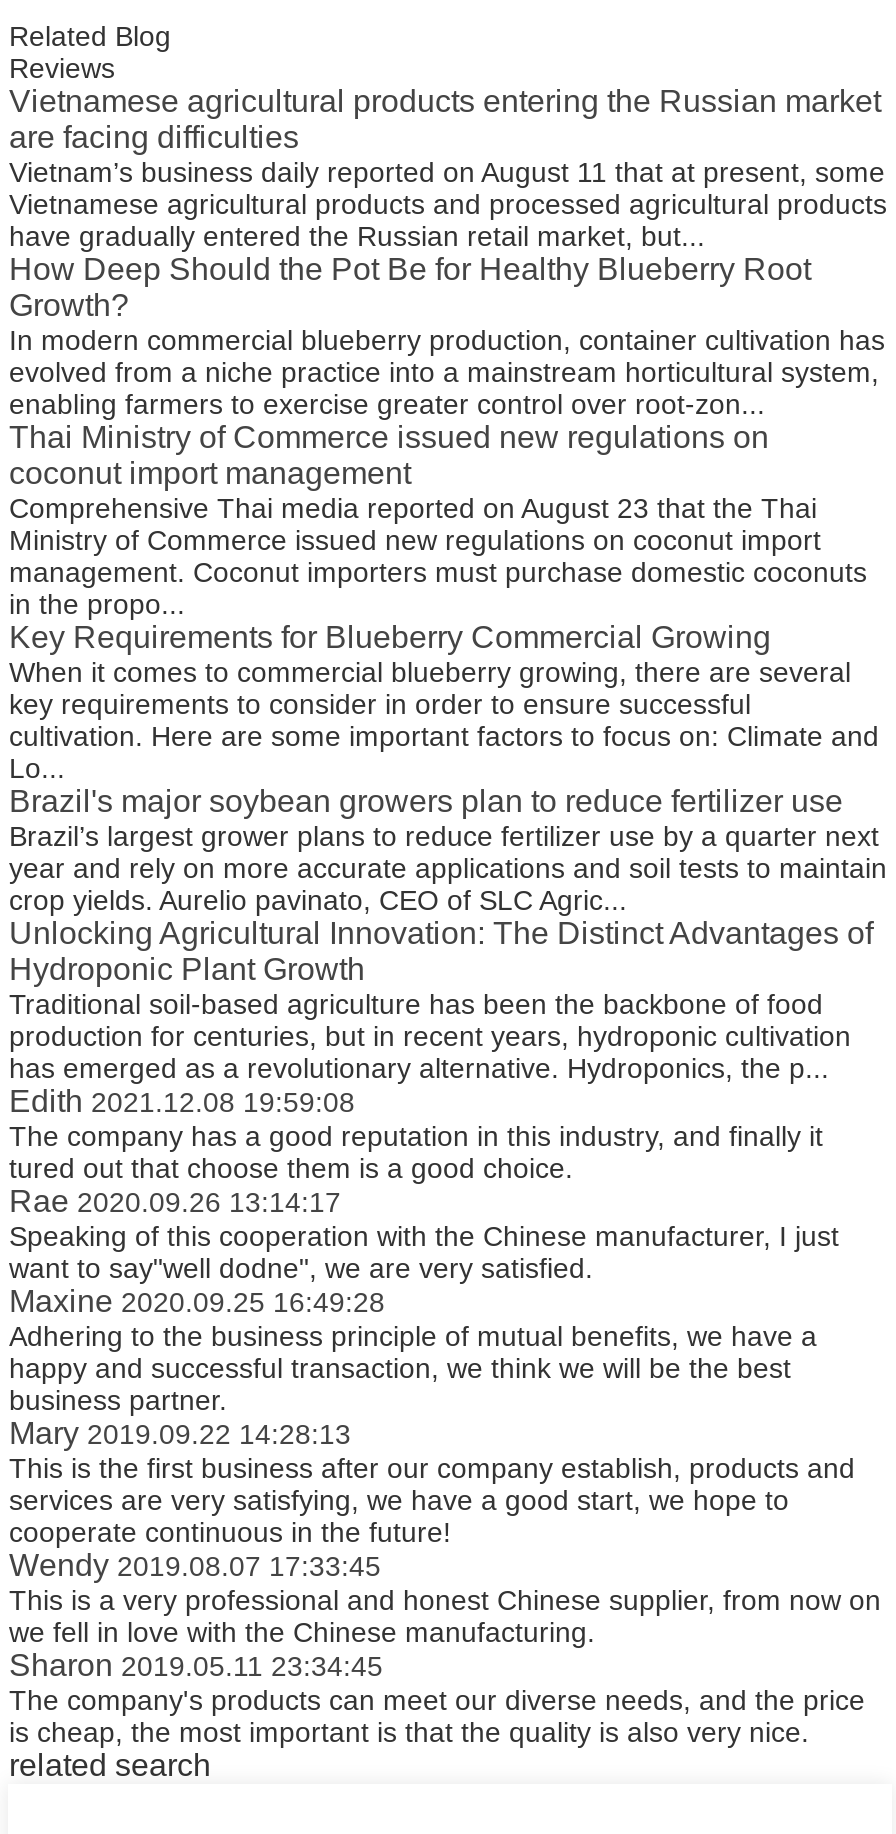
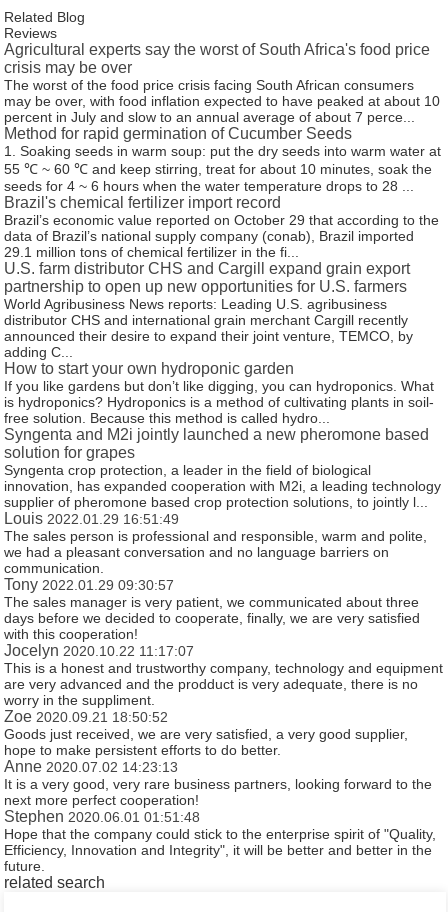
- Vietnamese agricultural products entering the Russian market
- are facing difficulties
- Vietnam’s business daily reported on August 11 that at present, some
- Vietnamese agricultural products and processed agricultural products
- have gradually entered the Russian retail market, but...
- How Deep Should the Pot Be for Healthy Blueberry Root
- Growth?
- In modern commercial blueberry production, container cultivation has
- evolved from a niche practice into a mainstream horticultural system,
- enabling farmers to exercise greater control over root-zon...
- Thai Ministry of Commerce issued new regulations on
- coconut import management
- Comprehensive Thai media reported on August 23 that the Thai
- Ministry of Commerce issued new regulations on coconut import
- management. Coconut importers must purchase domestic coconuts
- in the propo...
- Key Requirements for Blueberry Commercial Growing
- When it comes to commercial blueberry growing, there are several
- key requirements to consider in order to ensure successful
- cultivation. Here are some important factors to focus on: Climate and
- Lo...
- Brazil's major soybean growers plan to reduce fertilizer use
- Brazil’s largest grower plans to reduce fertilizer use by a quarter next
- year and rely on more accurate applications and soil tests to maintain
- crop yields. Aurelio pavinato, CEO of SLC Agric...
- Unlocking Agricultural Innovation: The Distinct Advantages of
- Hydroponic Plant Growth
- Traditional soil-based agriculture has been the backbone of food
- production for centuries, but in recent years, hydroponic cultivation
- has emerged as a revolutionary alternative. Hydroponics, the p...
- Edith 2021.12.08 19:59:08
- The company has a good reputation in this industry, and finally it
- tured out that choose them is a good choice.
- Rae 2020.09.26 13:14:17
- Speaking of this cooperation with the Chinese manufacturer, I just
- want to say"well dodne", we are very satisfied.
- Maxine 2020.09.25 16:49:28
- Adhering to the business principle of mutual benefits, we have a
- happy and successful transaction, we think we will be the best
- business partner.
- Mary 2019.09.22 14:28:13
- This is the first business after our company establish, products and
- services are very satisfying, we have a good start, we hope to
- cooperate continuous in the future!
- Wendy 2019.08.07 17:33:45
- This is a very professional and honest Chinese supplier, from now on
- we fell in love with the Chinese manufacturing.
- Sharon 2019.05.11 23:34:45
- The company's products can meet our diverse needs, and the price
- is cheap, the most important is that the quality is also very nice.
+ Agricultural experts say the worst of South Africa's food price
+ crisis may be over
+ The worst of the food price crisis facing South African consumers
+ may be over, with food inflation expected to have peaked at about 10
+ percent in July and slow to an annual average of about 7 perce...
+ Method for rapid germination of Cucumber Seeds
+ 1. Soaking seeds in warm soup: put the dry seeds into warm water at
+ 55 ℃ ~ 60 ℃ and keep stirring, treat for about 10 minutes, soak the
+ seeds for 4 ~ 6 hours when the water temperature drops to 28 ...
+ Brazil's chemical fertilizer import record
+ Brazil’s economic value reported on October 29 that according to the
+ data of Brazil’s national supply company (conab), Brazil imported
+ 29.1 million tons of chemical fertilizer in the fi...
+ U.S. farm distributor CHS and Cargill expand grain export
+ partnership to open up new opportunities for U.S. farmers
+ World Agribusiness News reports: Leading U.S. agribusiness
+ distributor CHS and international grain merchant Cargill recently
+ announced their desire to expand their joint venture, TEMCO, by
+ adding C...
+ How to start your own hydroponic garden
+ If you like gardens but don’t like digging, you can hydroponics. What
+ is hydroponics? Hydroponics is a method of cultivating plants in soil-
+ free solution. Because this method is called hydro...
+ Syngenta and M2i jointly launched a new pheromone based
+ solution for grapes
+ Syngenta crop protection, a leader in the field of biological
+ innovation, has expanded cooperation with M2i, a leading technology
+ supplier of pheromone based crop protection solutions, to jointly l...
+ Louis 2022.01.29 16:51:49
+ The sales person is professional and responsible, warm and polite,
+ we had a pleasant conversation and no language barriers on
+ communication.
+ Tony 2022.01.29 09:30:57
+ The sales manager is very patient, we communicated about three
+ days before we decided to cooperate, finally, we are very satisfied
+ with this cooperation!
+ Jocelyn 2020.10.22 11:17:07
+ This is a honest and trustworthy company, technology and equipment
+ are very advanced and the prodduct is very adequate, there is no
+ worry in the suppliment.
+ Zoe2020.09.21 18:50:52
+ Goods just received, we are very satisfied, a very good supplier,
+ hope to make persistent efforts to do better.
+ Anne 2020.07.02 14:23:13
+ It is a very good, very rare business partners, looking forward to the
+ next more perfect cooperation!
+ Stephen 2020.06.01 01:51:48
+ Hope that the company could stick to the enterprise spirit of "Quality,
+ Efficiency, Innovation and Integrity", it will be better and better in the
+ future.
